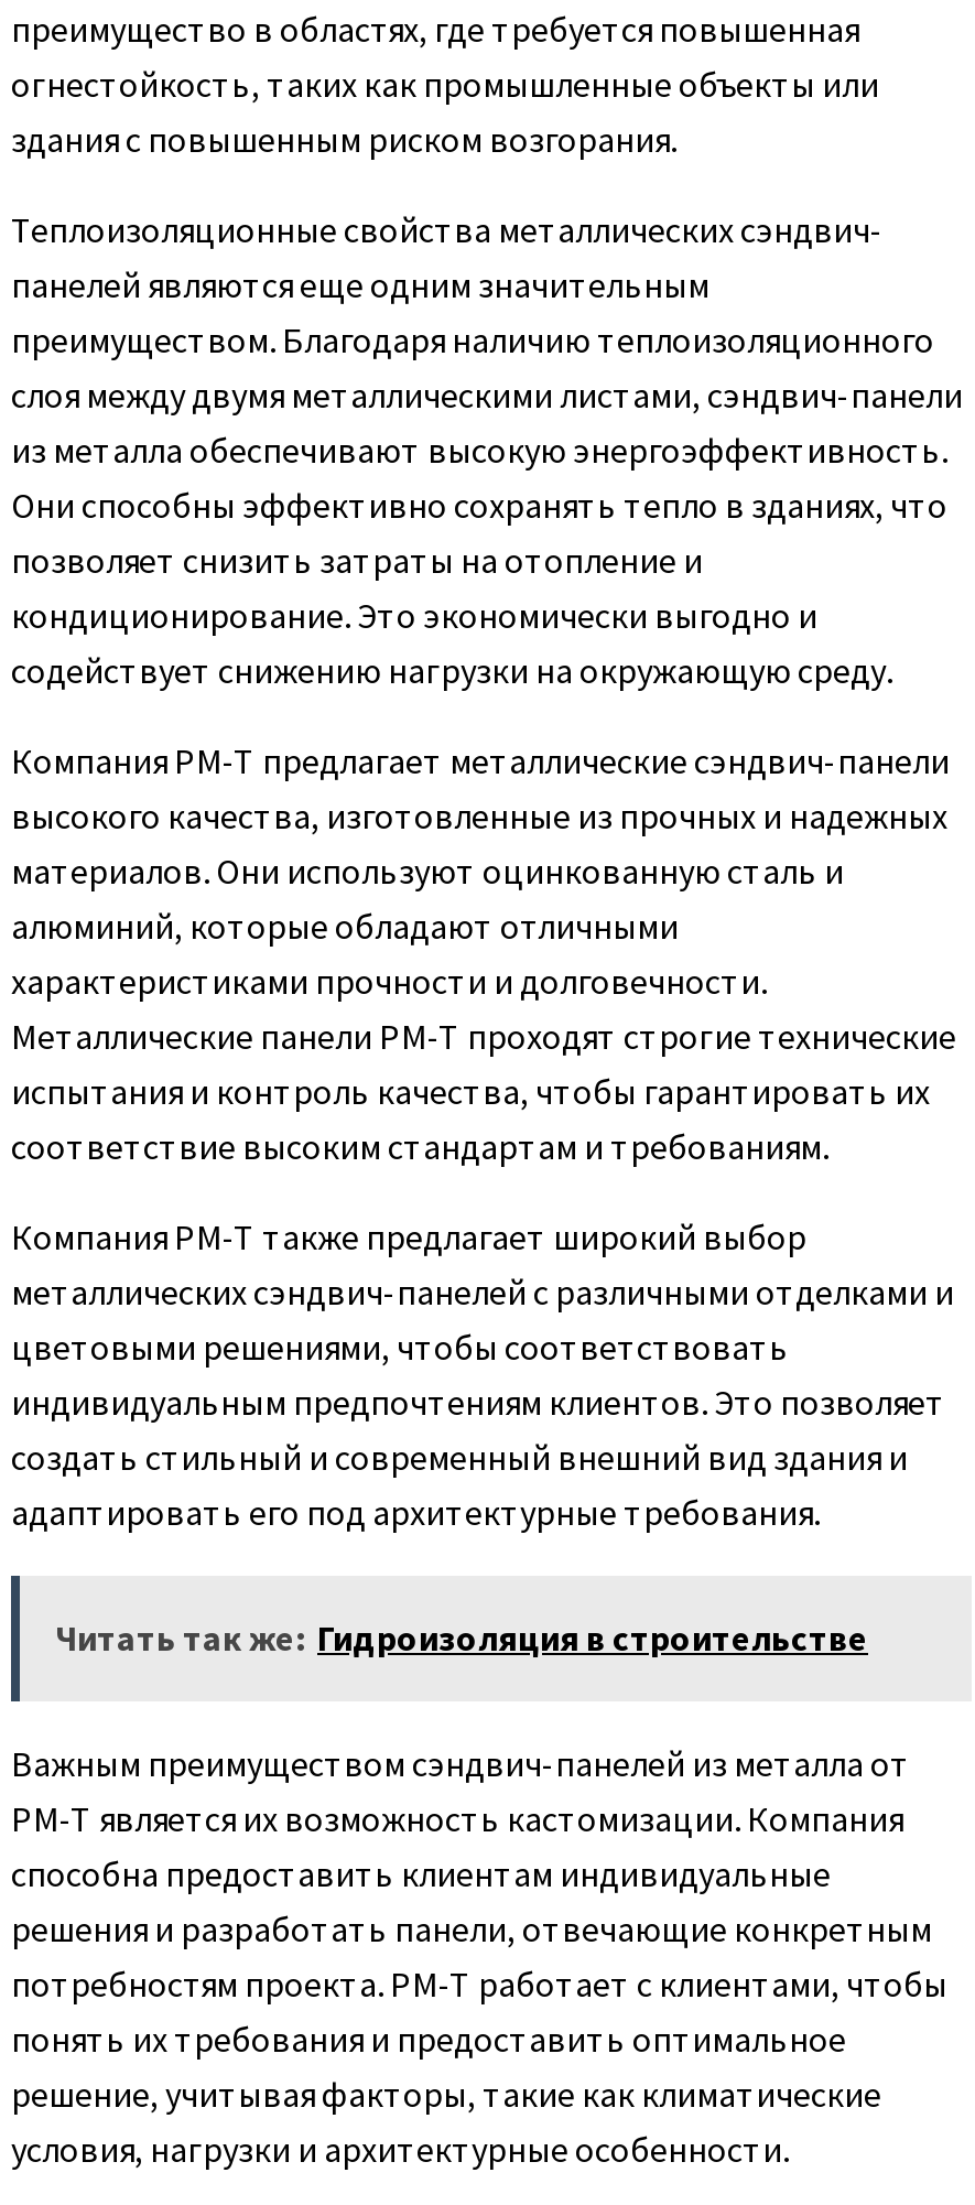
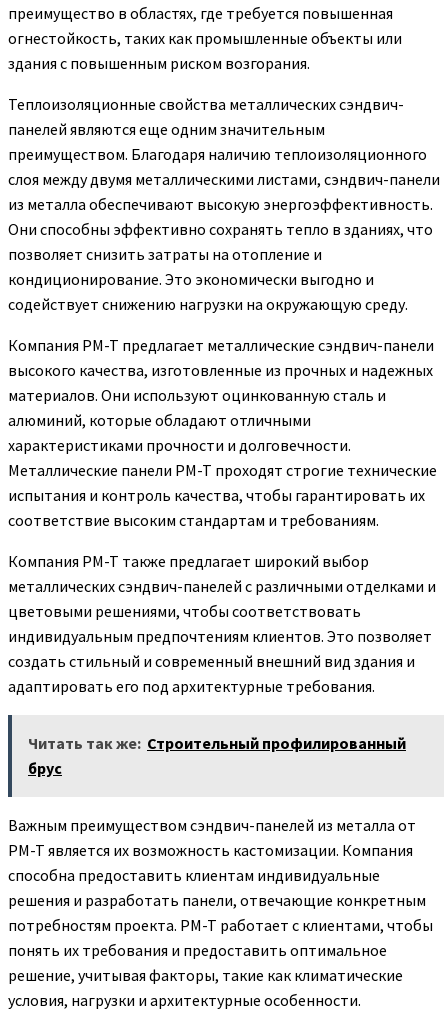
- Читать так же: Гидроизоляция в строительстве
+ Читать так же: Строительный профилированный
+ брус
